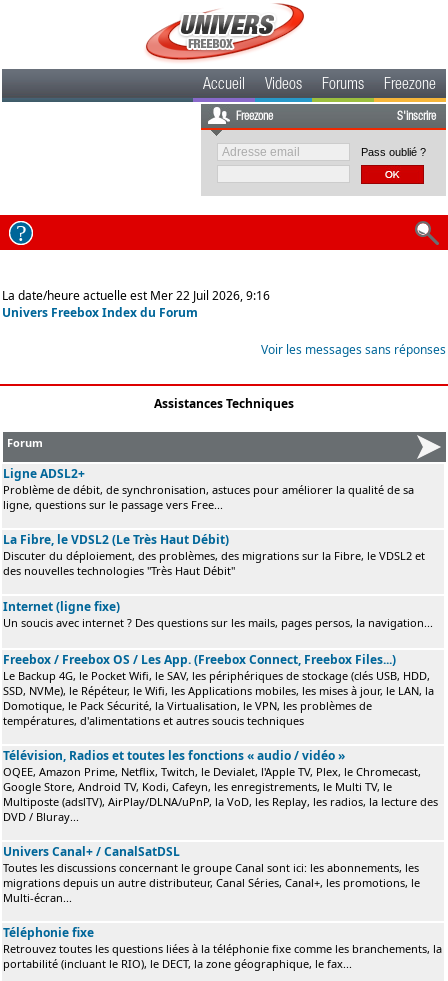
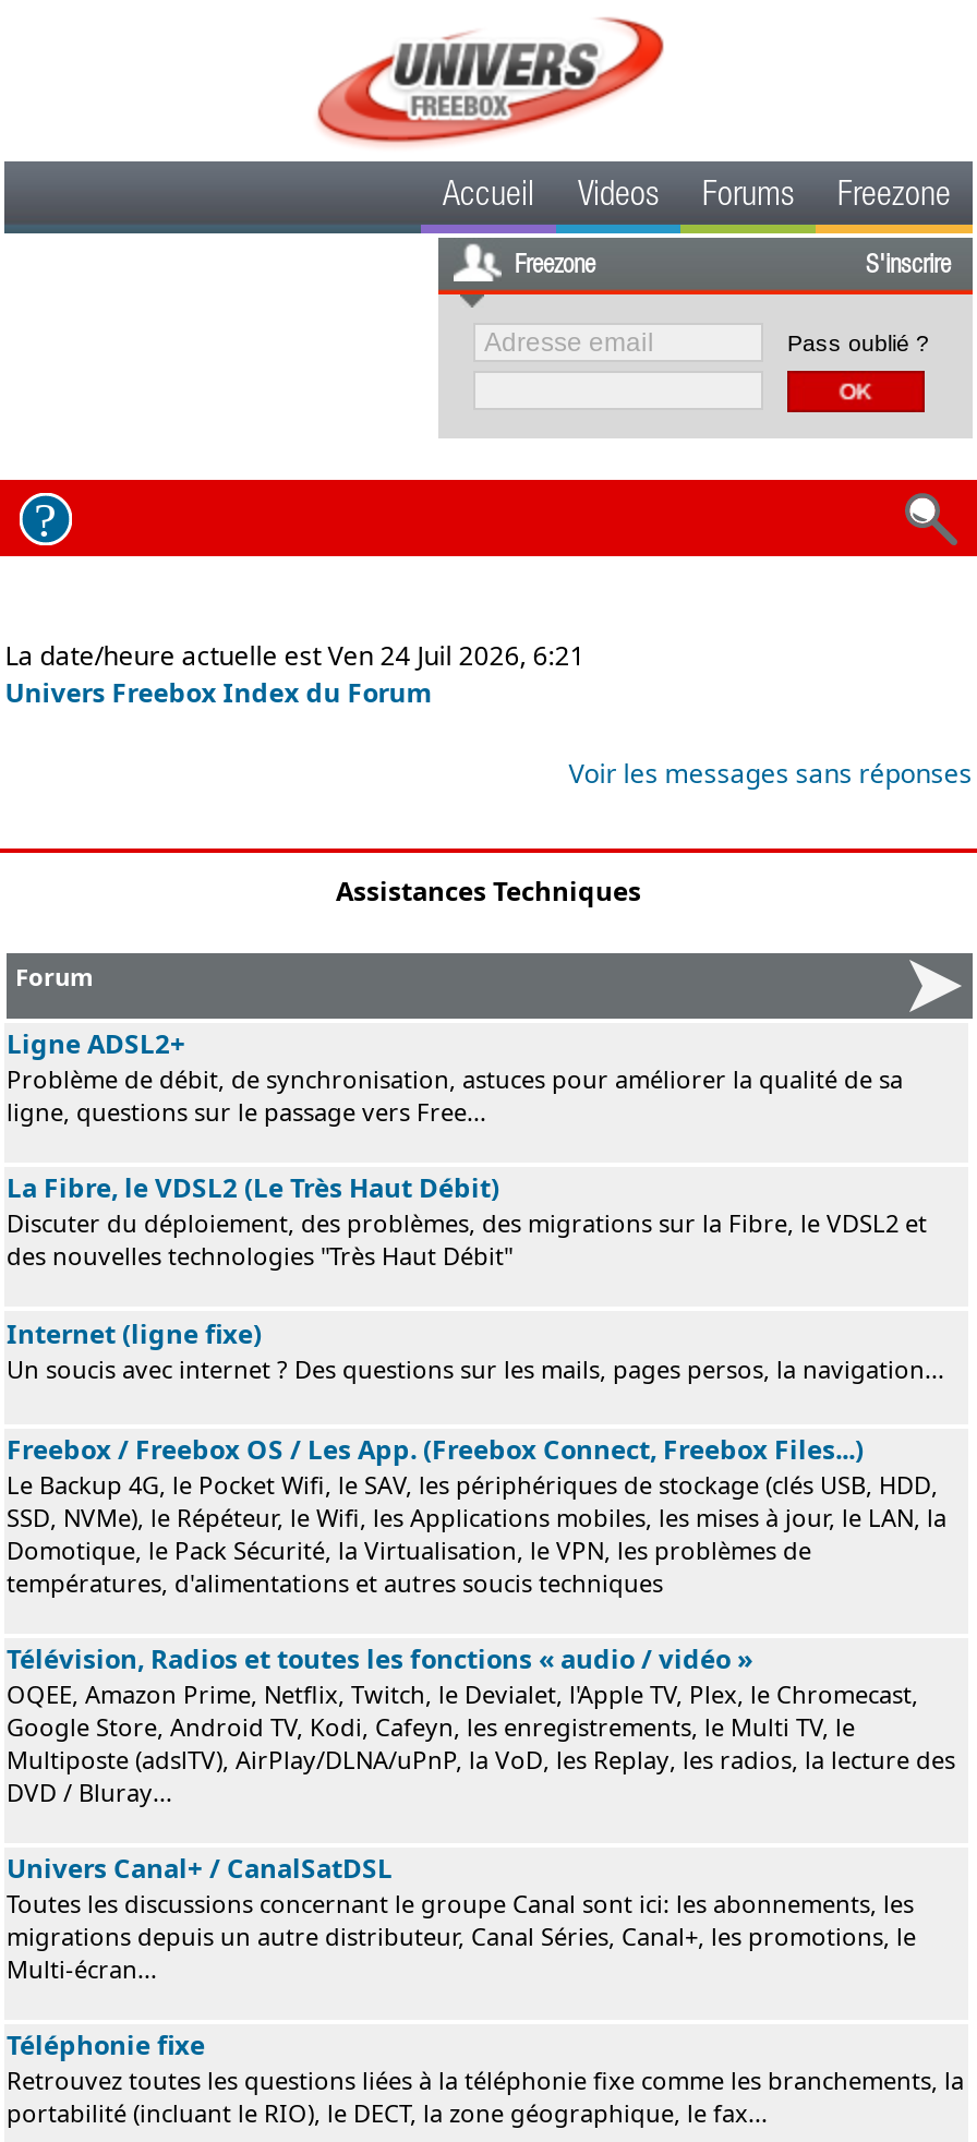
- La date/heure actuelle est Mer 22 Juil 2026, 9:16
+ La date/heure actuelle est Ven 24 Juil 2026, 6:21
